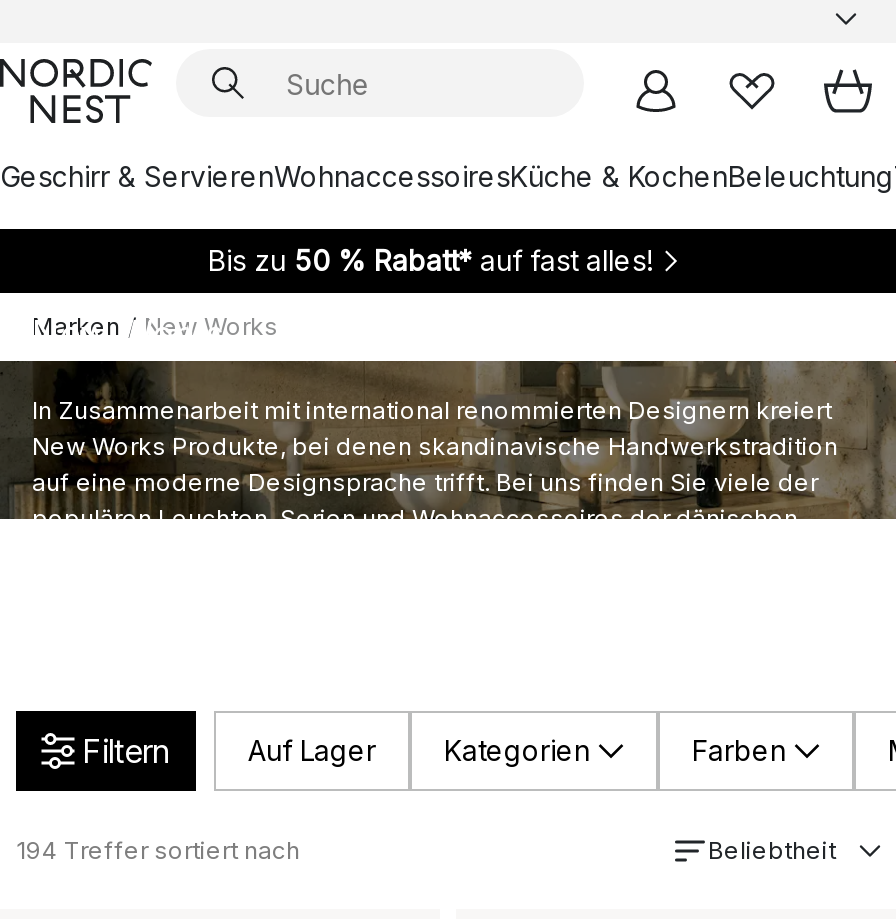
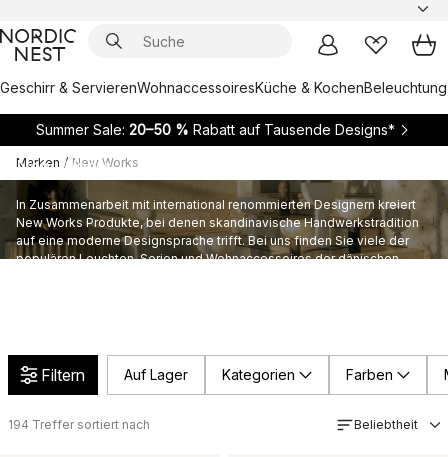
- Bis zu 50 % Rabatt* auf fast alles!
+ Summer Sale: 20–50 % Rabatt auf Tausende Designs*
